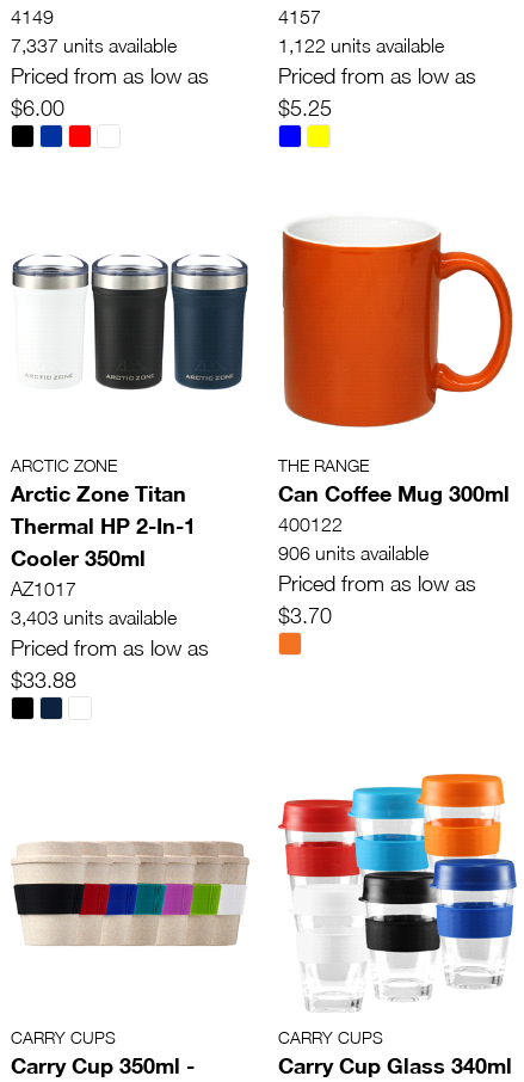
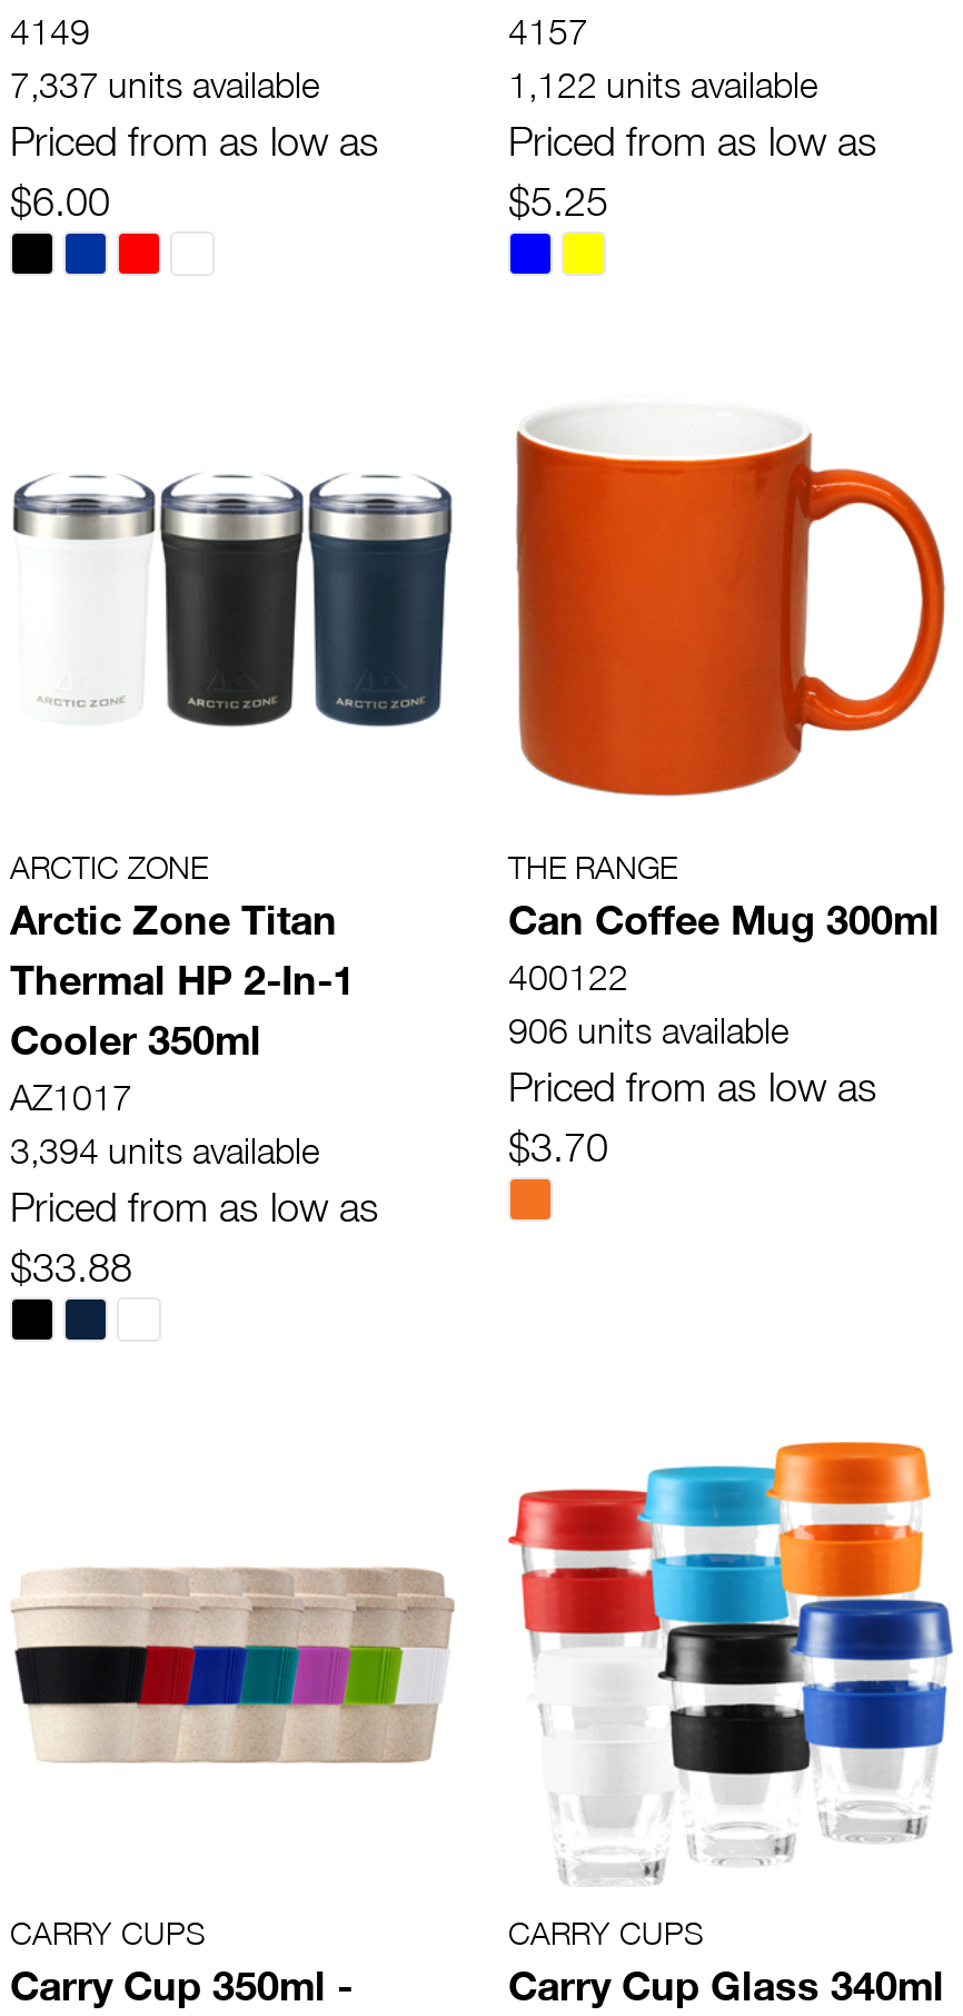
- 3,403 units available
+ 3,394 units available
